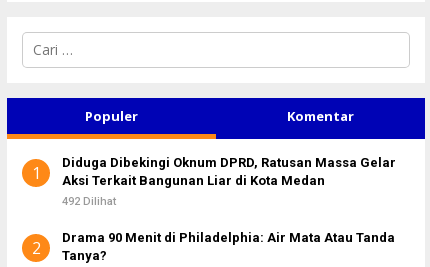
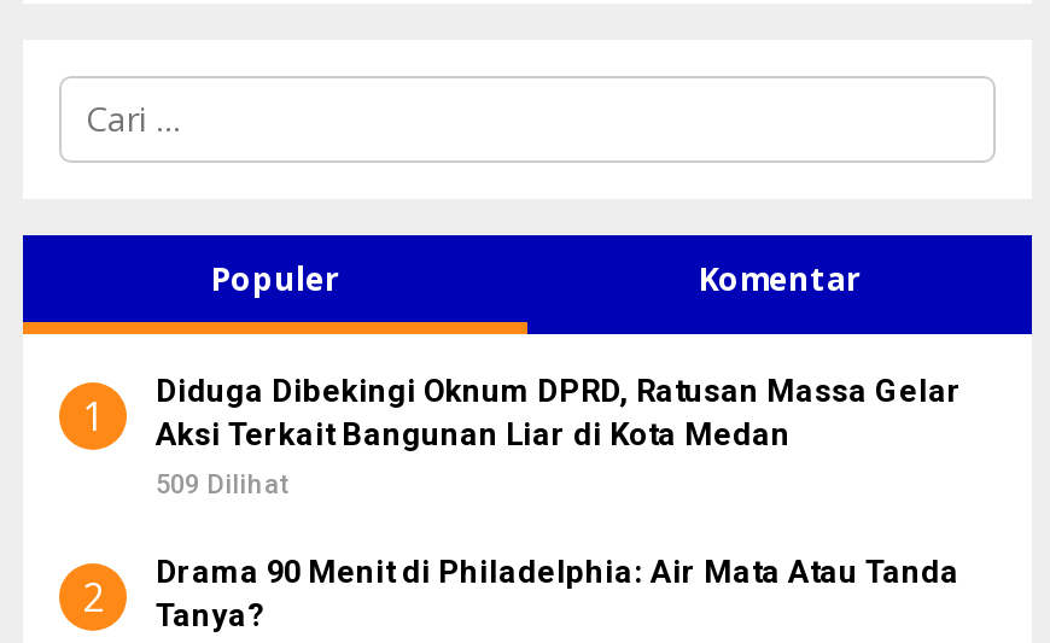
- 492 Dilihat
+ 509 Dilihat
